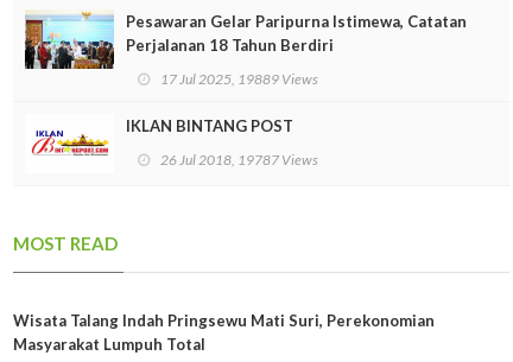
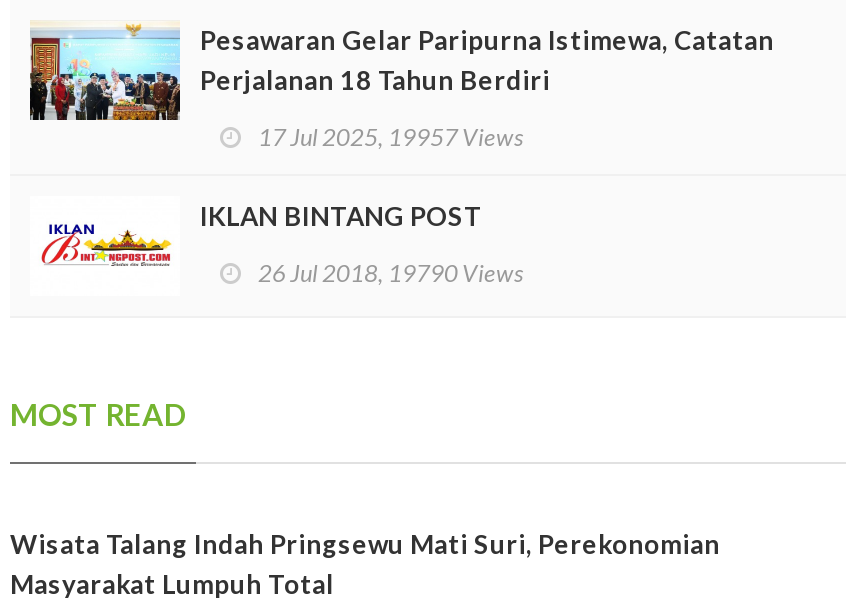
- 17 Jul 2025, 19889 Views
+ 17 Jul 2025, 19957 Views

- 26 Jul 2018, 19787 Views
+ 26 Jul 2018, 19790 Views
